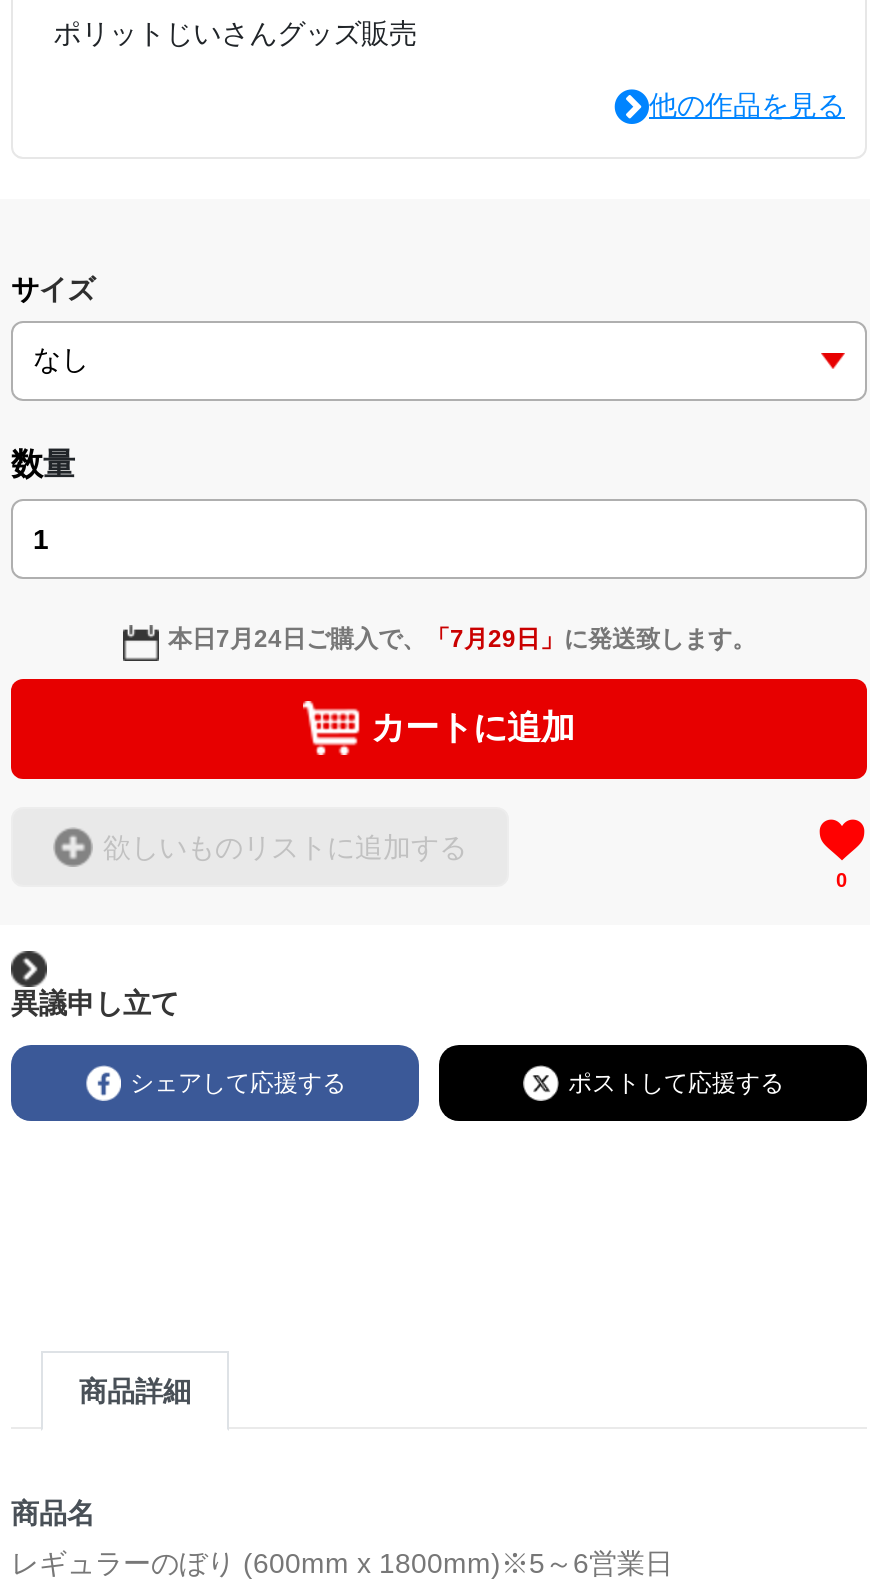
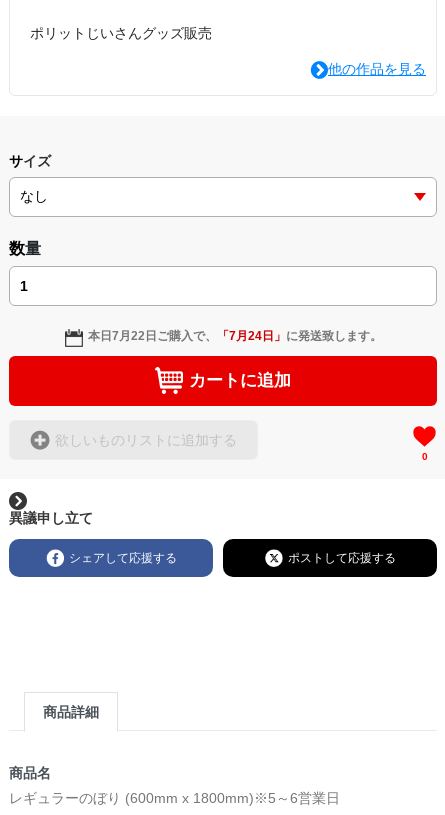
- 本日7月24日ご購入で、「7月29日」に発送致します。
+ 本日7月22日ご購入で、「7月24日」に発送致します。
